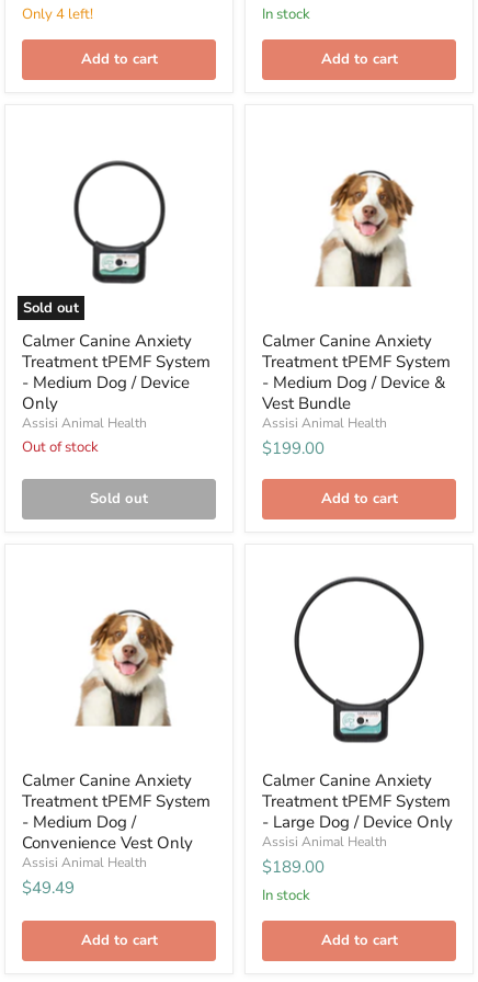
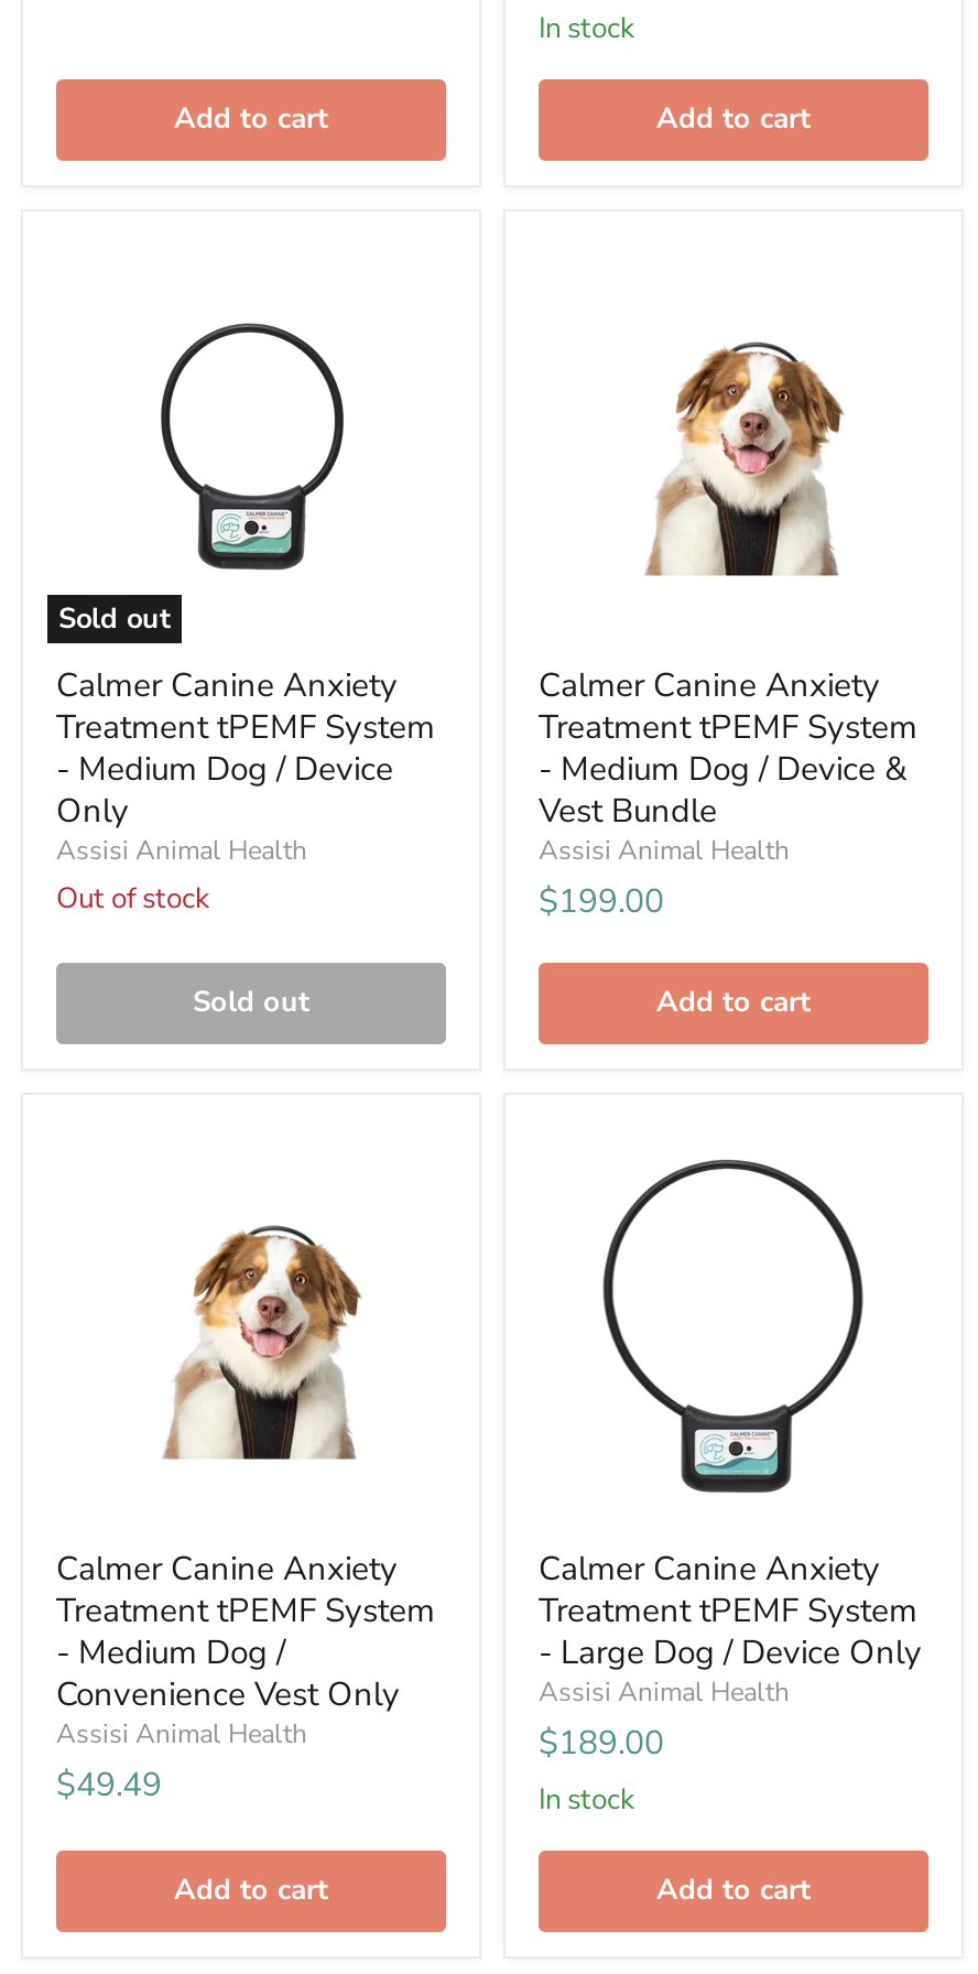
- Only 4 left!
